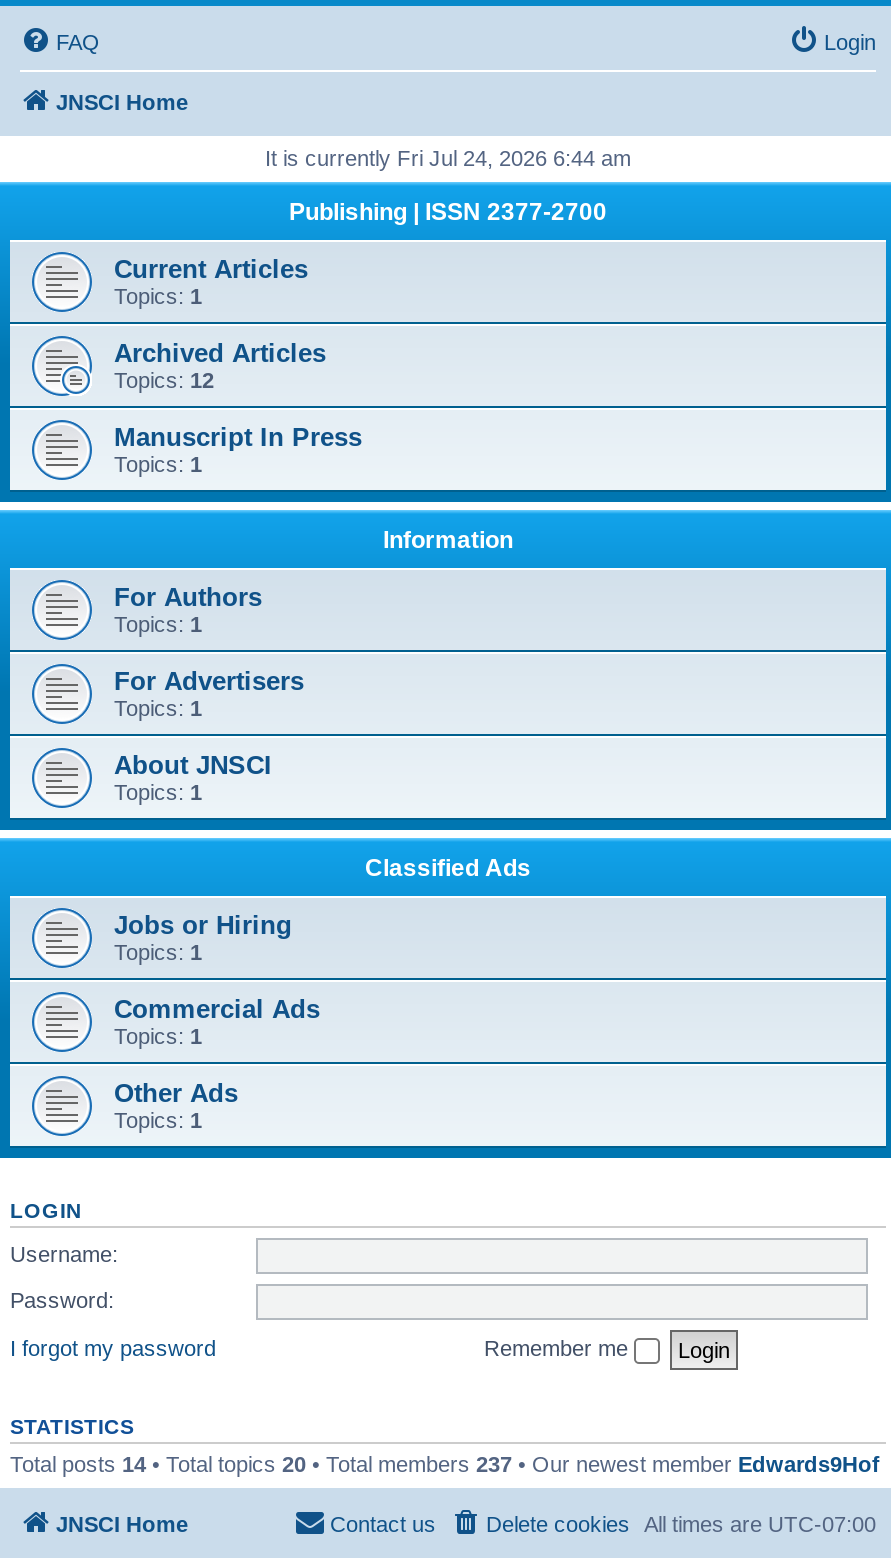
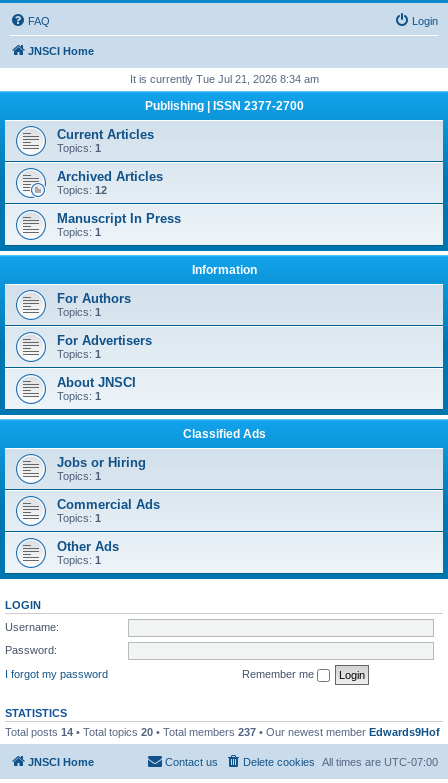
- It is currently Fri Jul 24, 2026 6:44 am
+ It is currently Tue Jul 21, 2026 8:34 am
